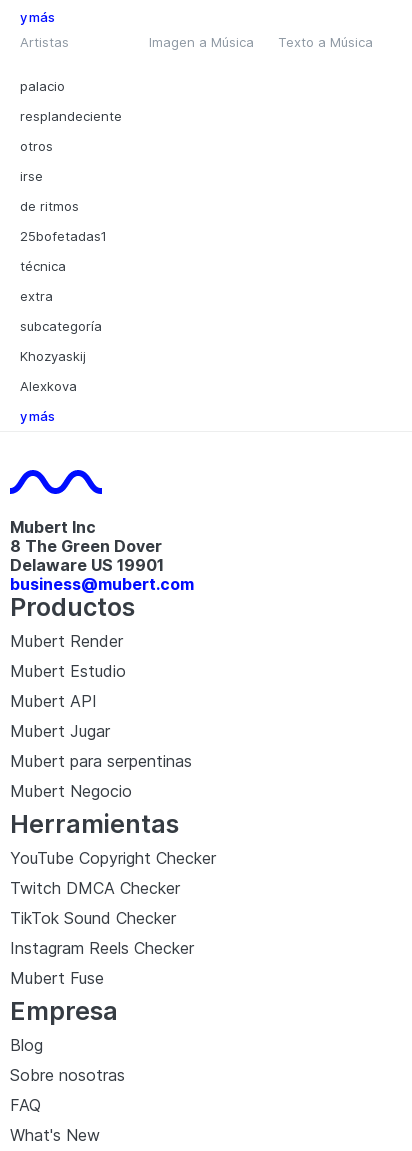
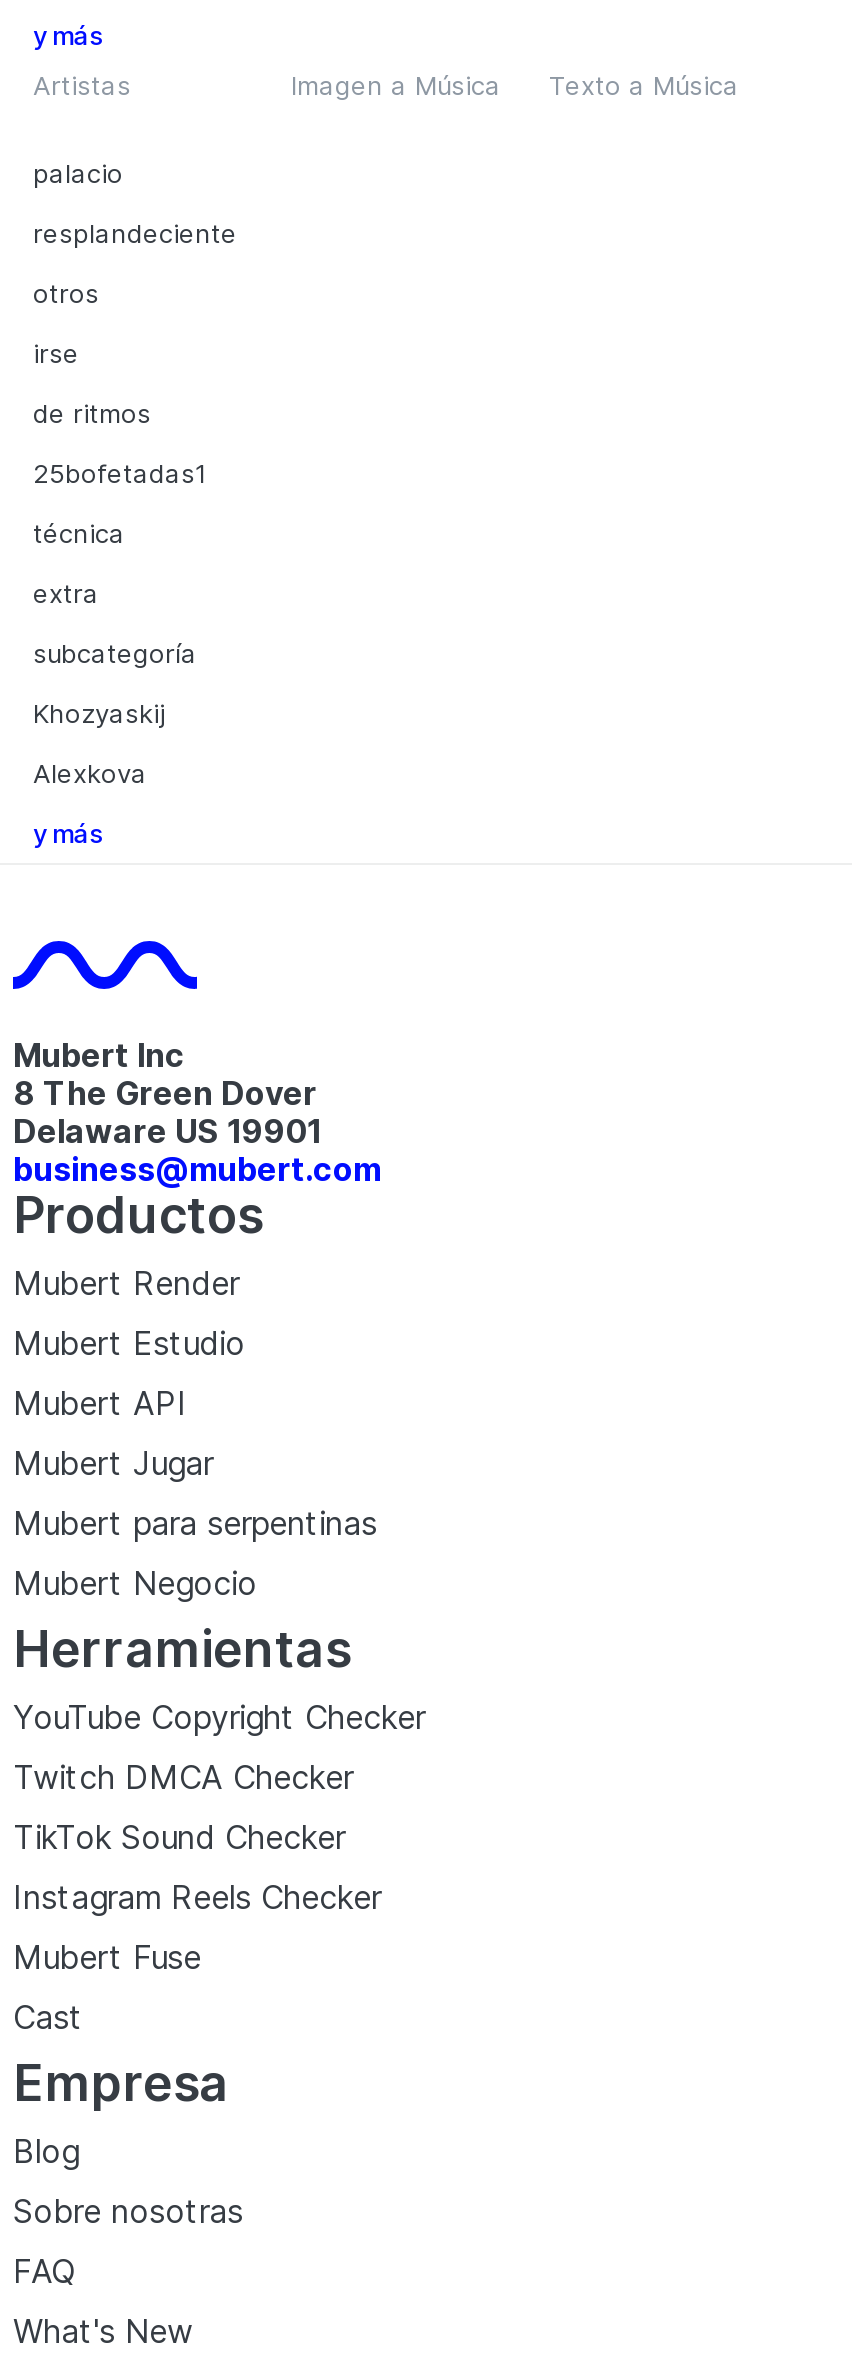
+ Cast
